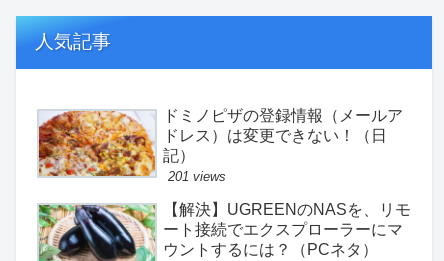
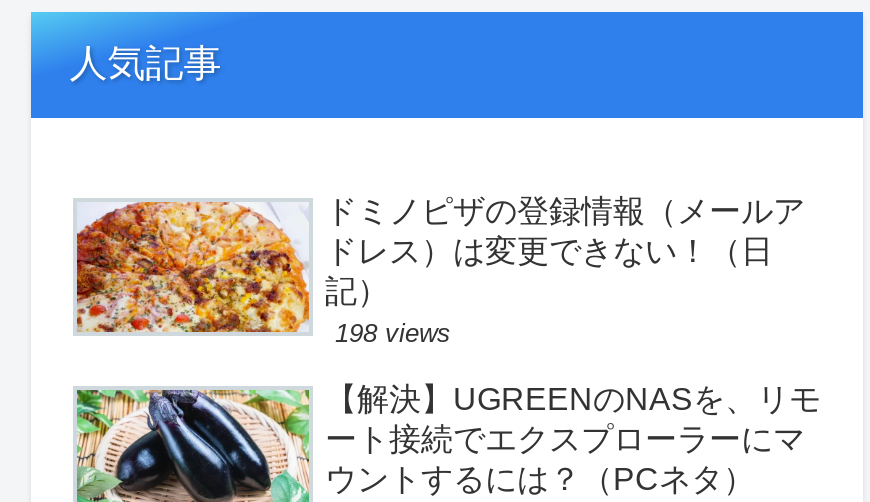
- 201 views
+ 198 views
